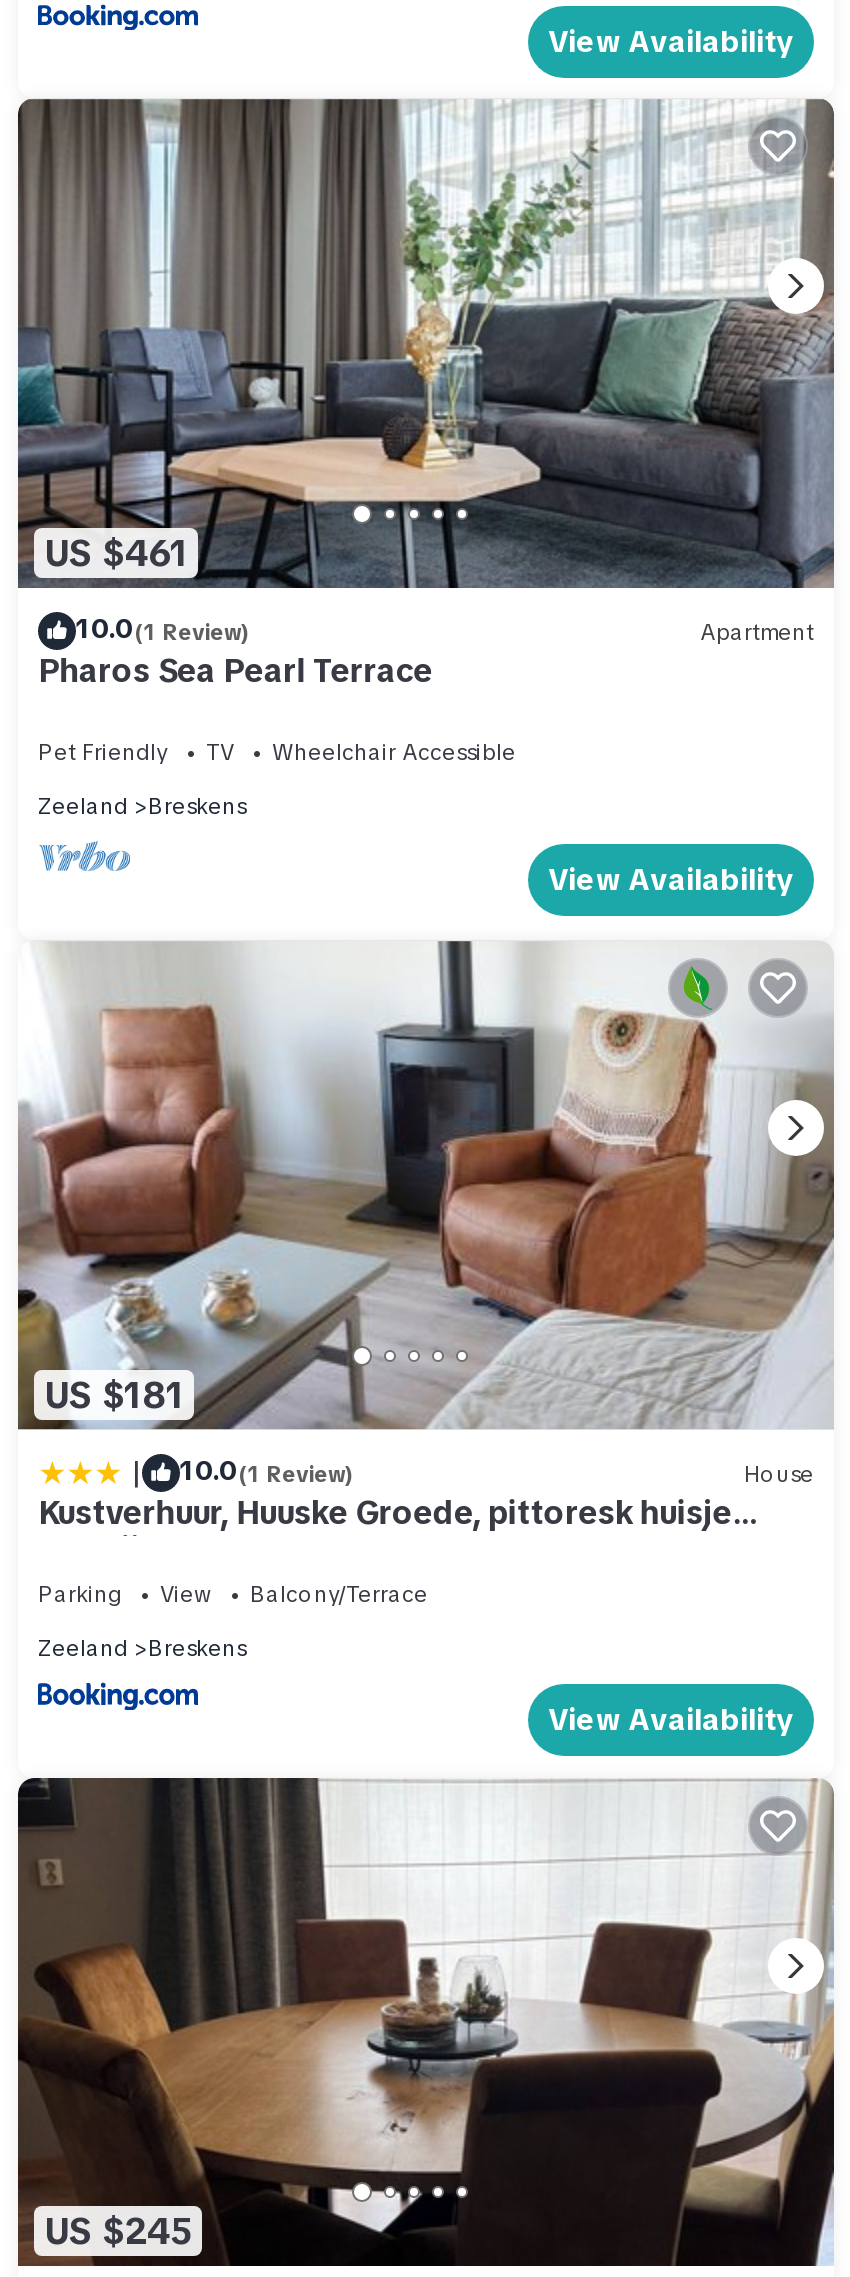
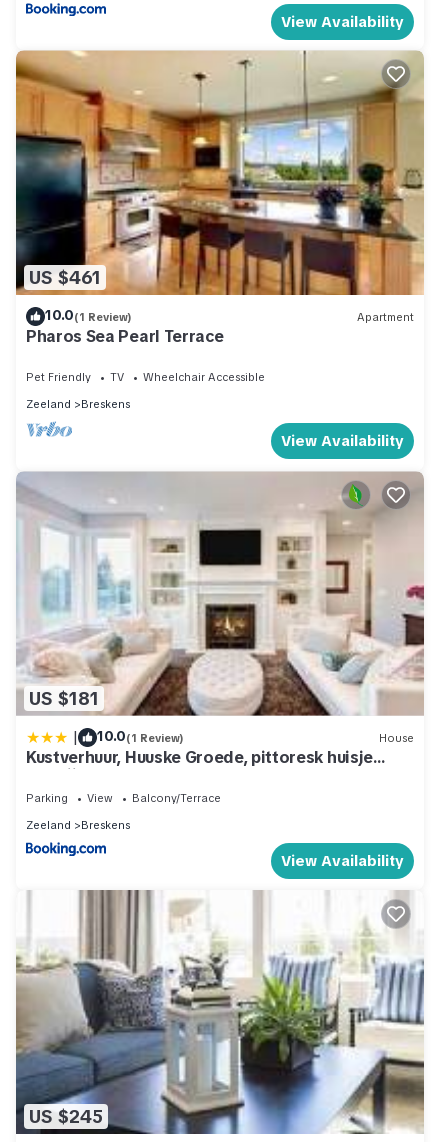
- [image]
+ [image]

- [image]
+ [image]

- [image]
+ [image]
